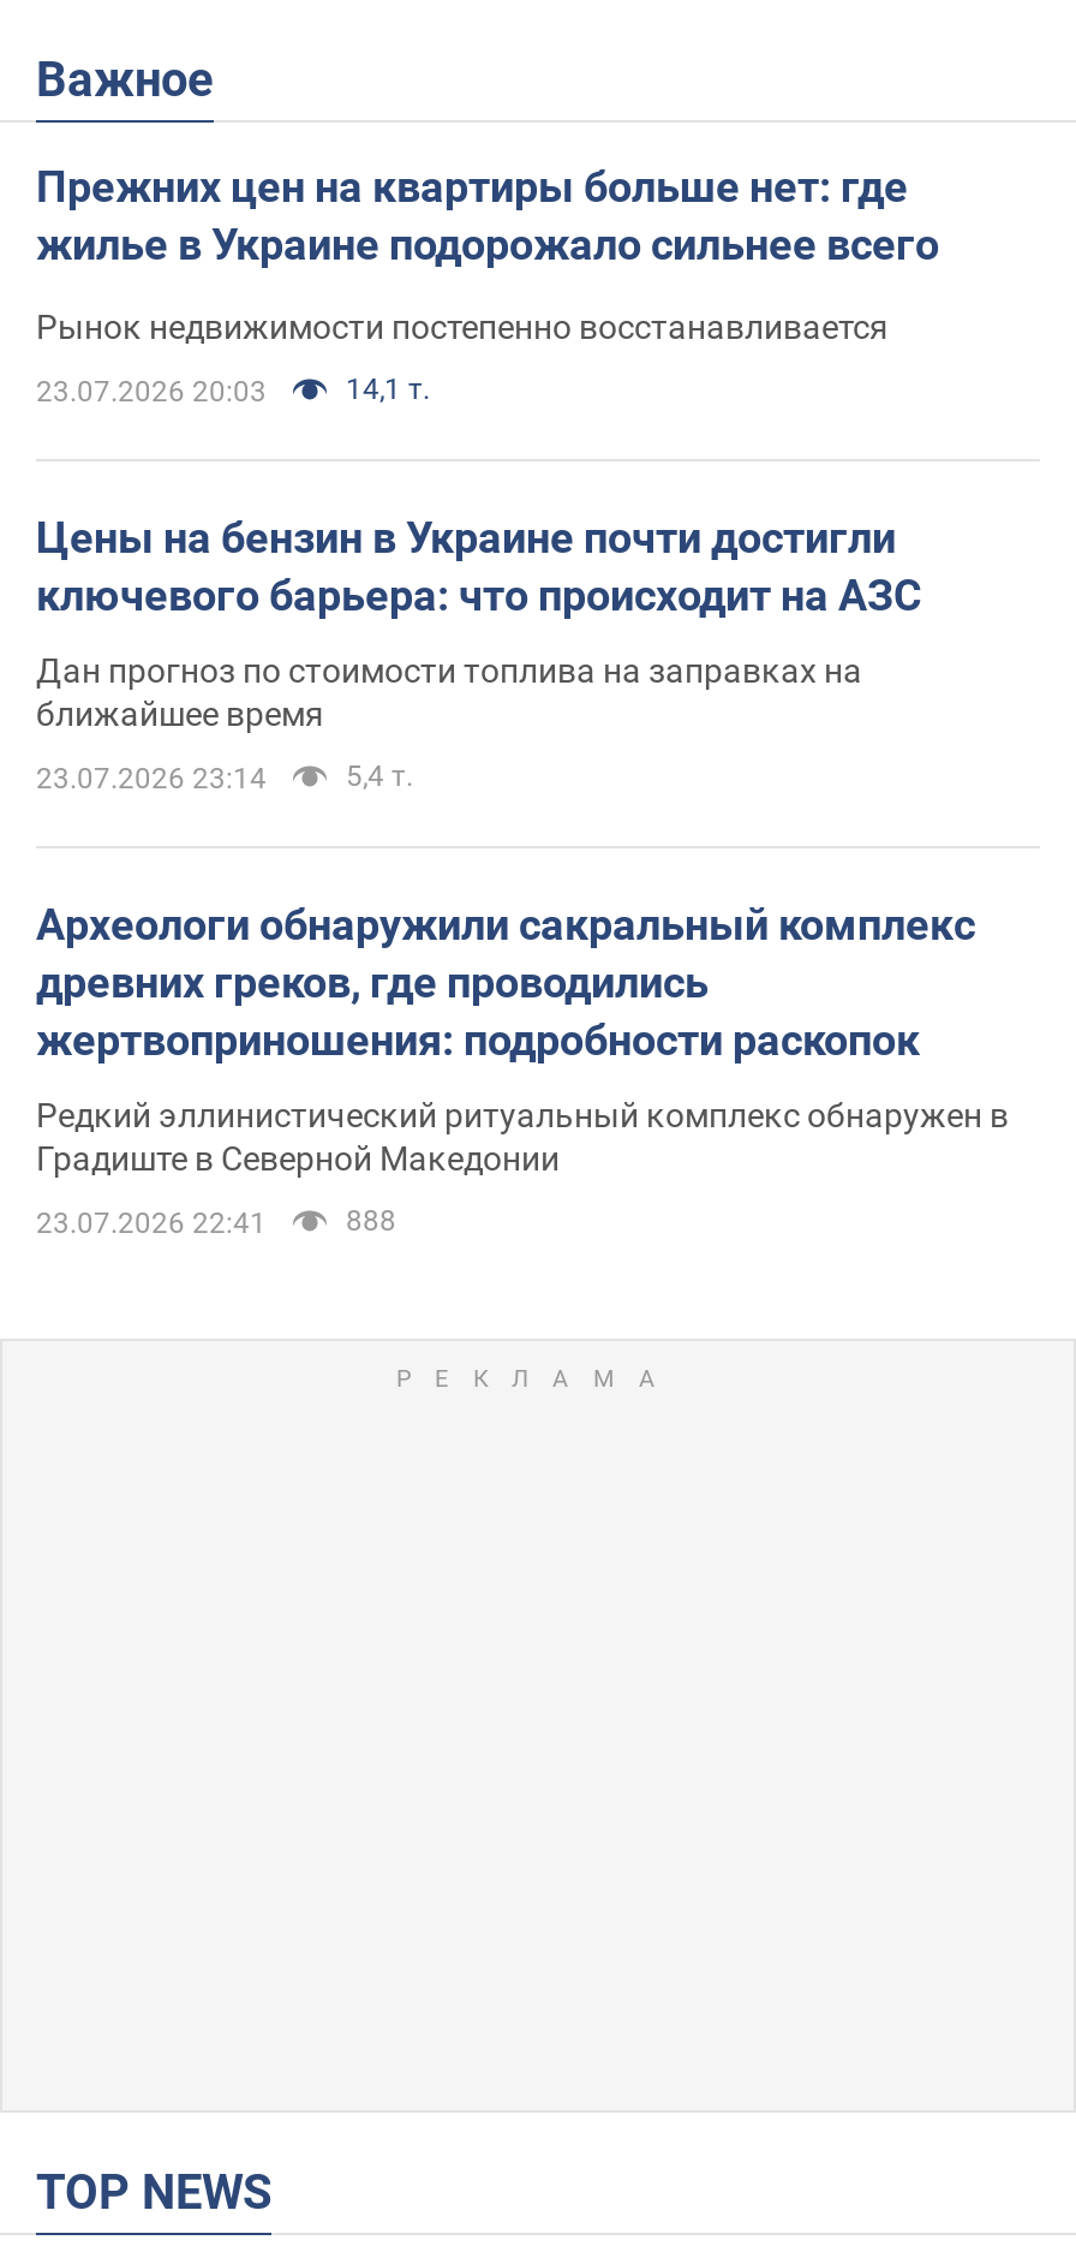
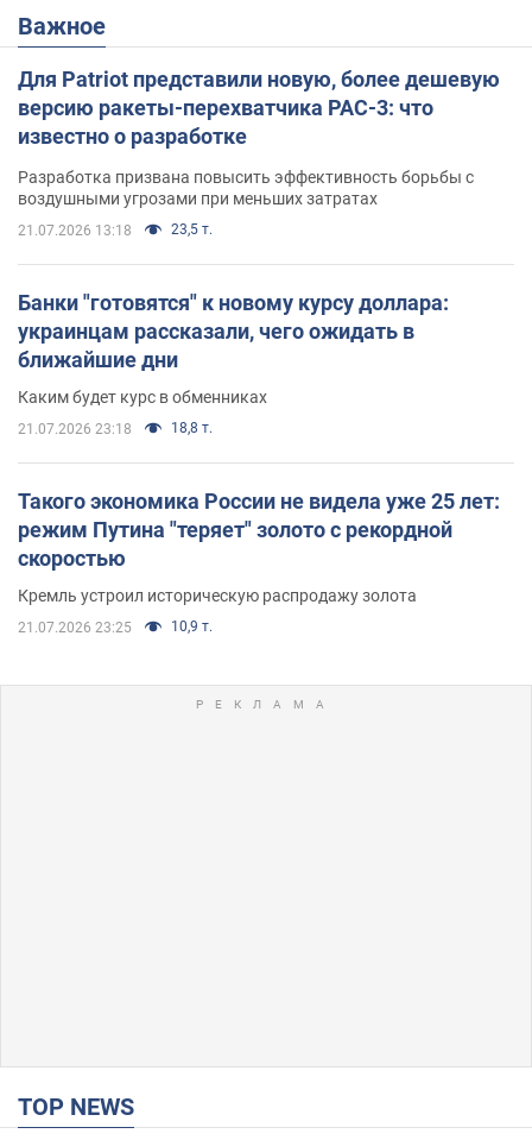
- Прежних цен на квартиры больше нет: где
- жилье в Украине подорожало сильнее всего
+ Для Patriot представили новую, более дешевую
+ версию ракеты-перехватчика PAC-3: что
+ известно о разработке

- Рынок недвижимости постепенно восстанавливается
+ Разработка призвана повысить эффективность борьбы с
+ воздушными угрозами при меньших затратах

- 23.07.2026 20:03
- 14,1 т.
+ 21.07.2026 13:18
+ 23,5 т.

- Цены на бензин в Украине почти достигли
- ключевого барьера: что происходит на АЗС
+ Банки "готовятся" к новому курсу доллара:
+ украинцам рассказали, чего ожидать в
+ ближайшие дни

- Дан прогноз по стоимости топлива на заправках на
- ближайшее время
+ Каким будет курс в обменниках

- 23.07.2026 23:14
- 5,4 т.
+ 21.07.2026 23:18
+ 18,8 т.

- Археологи обнаружили сакральный комплекс
- древних греков, где проводились
- жертвоприношения: подробности раскопок
+ Такого экономика России не видела уже 25 лет:
+ режим Путина "теряет" золото с рекордной
+ скоростью

- Редкий эллинистический ритуальный комплекс обнаружен в
- Градиште в Северной Македонии
+ Кремль устроил историческую распродажу золота

- 23.07.2026 22:41
- 888
+ 21.07.2026 23:25
+ 10,9 т.
